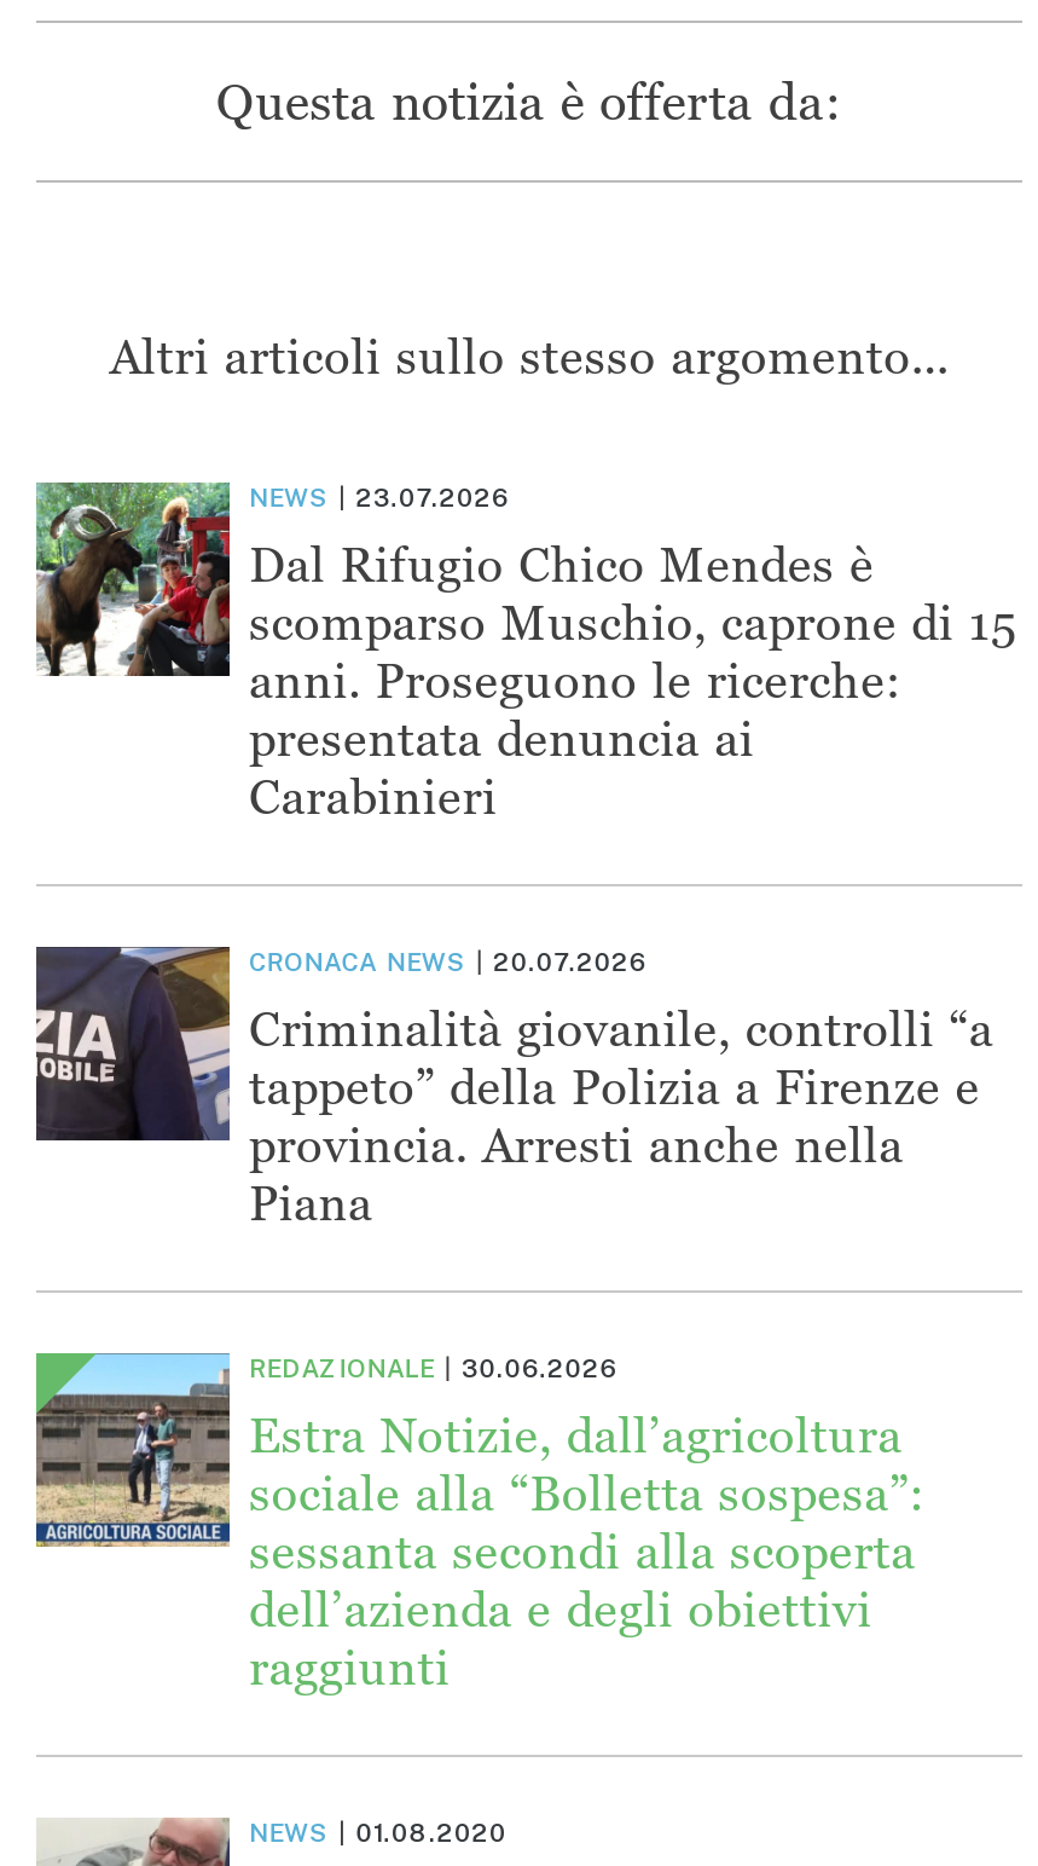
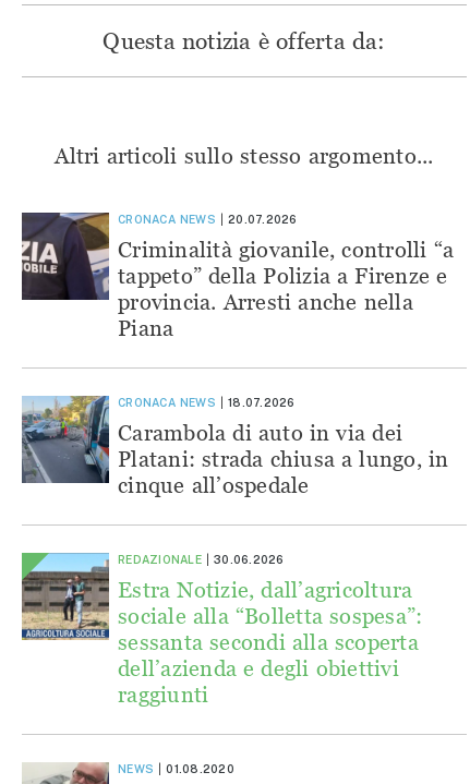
- [image]
- NEWS
- 23.07.2026
- Dal Rifugio Chico Mendes è
- scomparso Muschio, caprone di 15
- anni. Proseguono le ricerche:
- presentata denuncia ai
- Carabinieri

moved up: [image] | CRONACA NEWS | 20.07.2026 | Criminalità giovanile, controlli “a | tappeto” della Polizia a Firenze e | provincia. Arresti anche nella | Piana

+ [image]
+ CRONACA NEWS
+ 18.07.2026
+ Carambola di auto in via dei
+ Platani: strada chiusa a lungo, in
+ cinque all’ospedale
